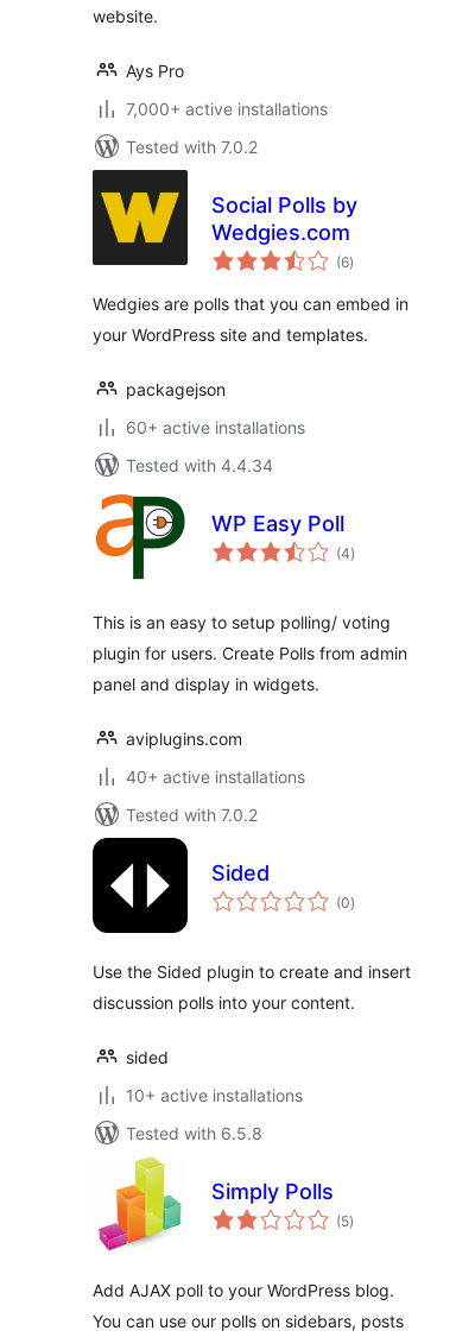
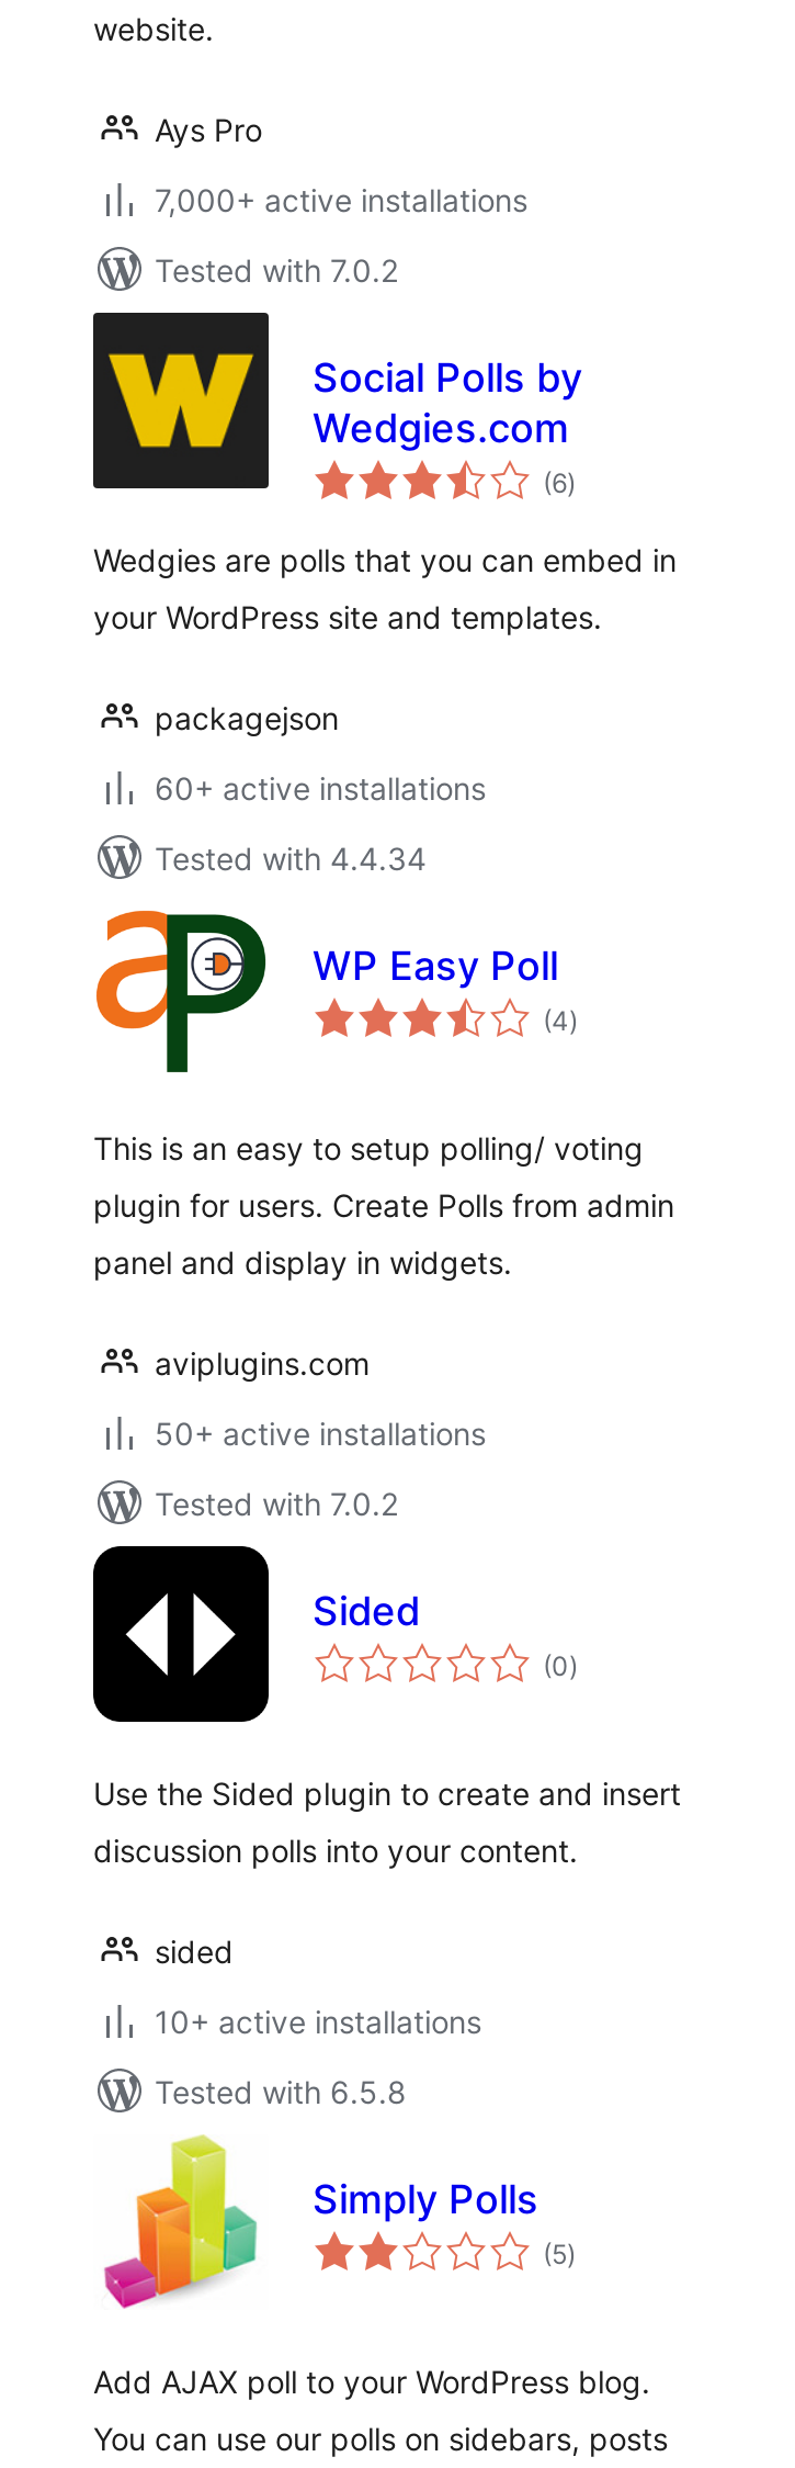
- 40+ active installations
+ 50+ active installations
